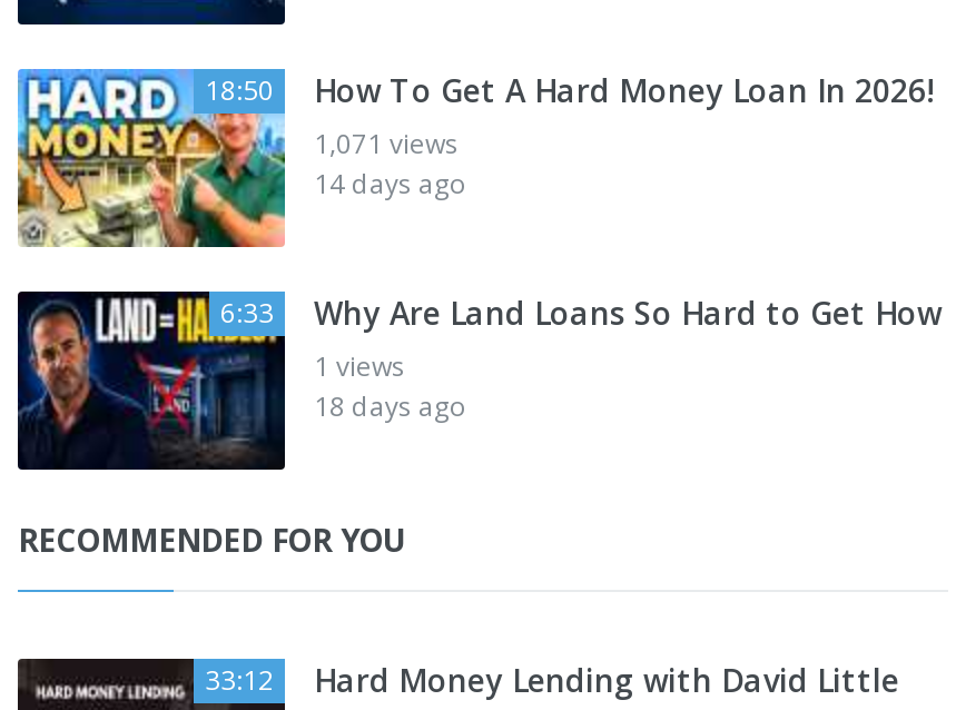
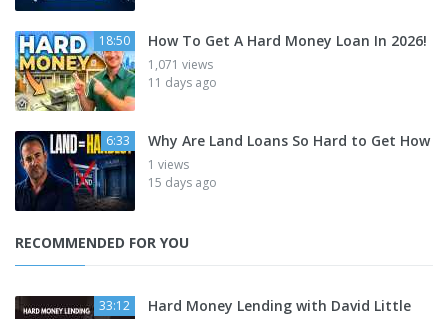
- 14 days ago
+ 11 days ago

- 18 days ago
+ 15 days ago
